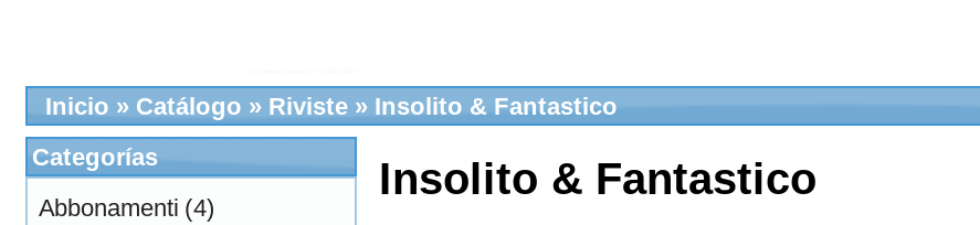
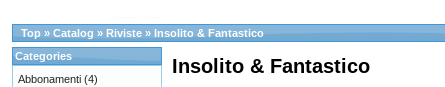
- Inicio» Catálogo» Riviste» Insolito & Fantastico
+ Top» Catalog» Riviste» Insolito & Fantastico

- Categorías
+ Categories
